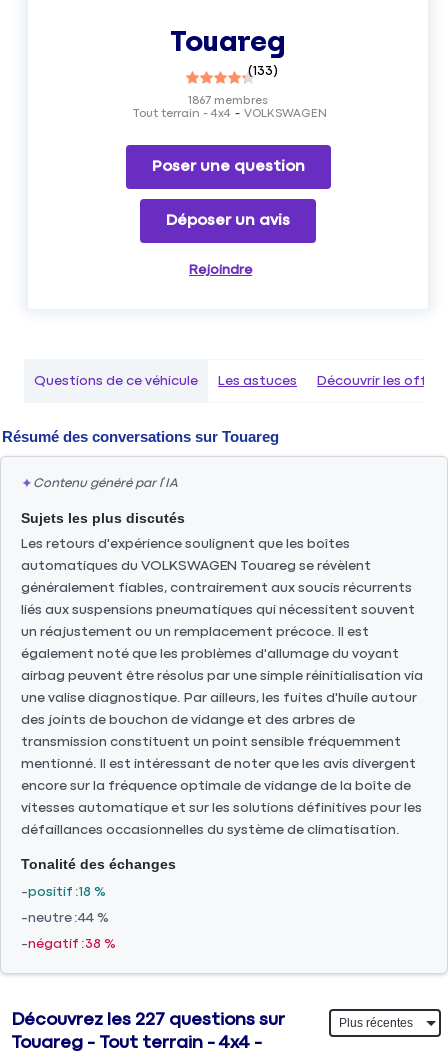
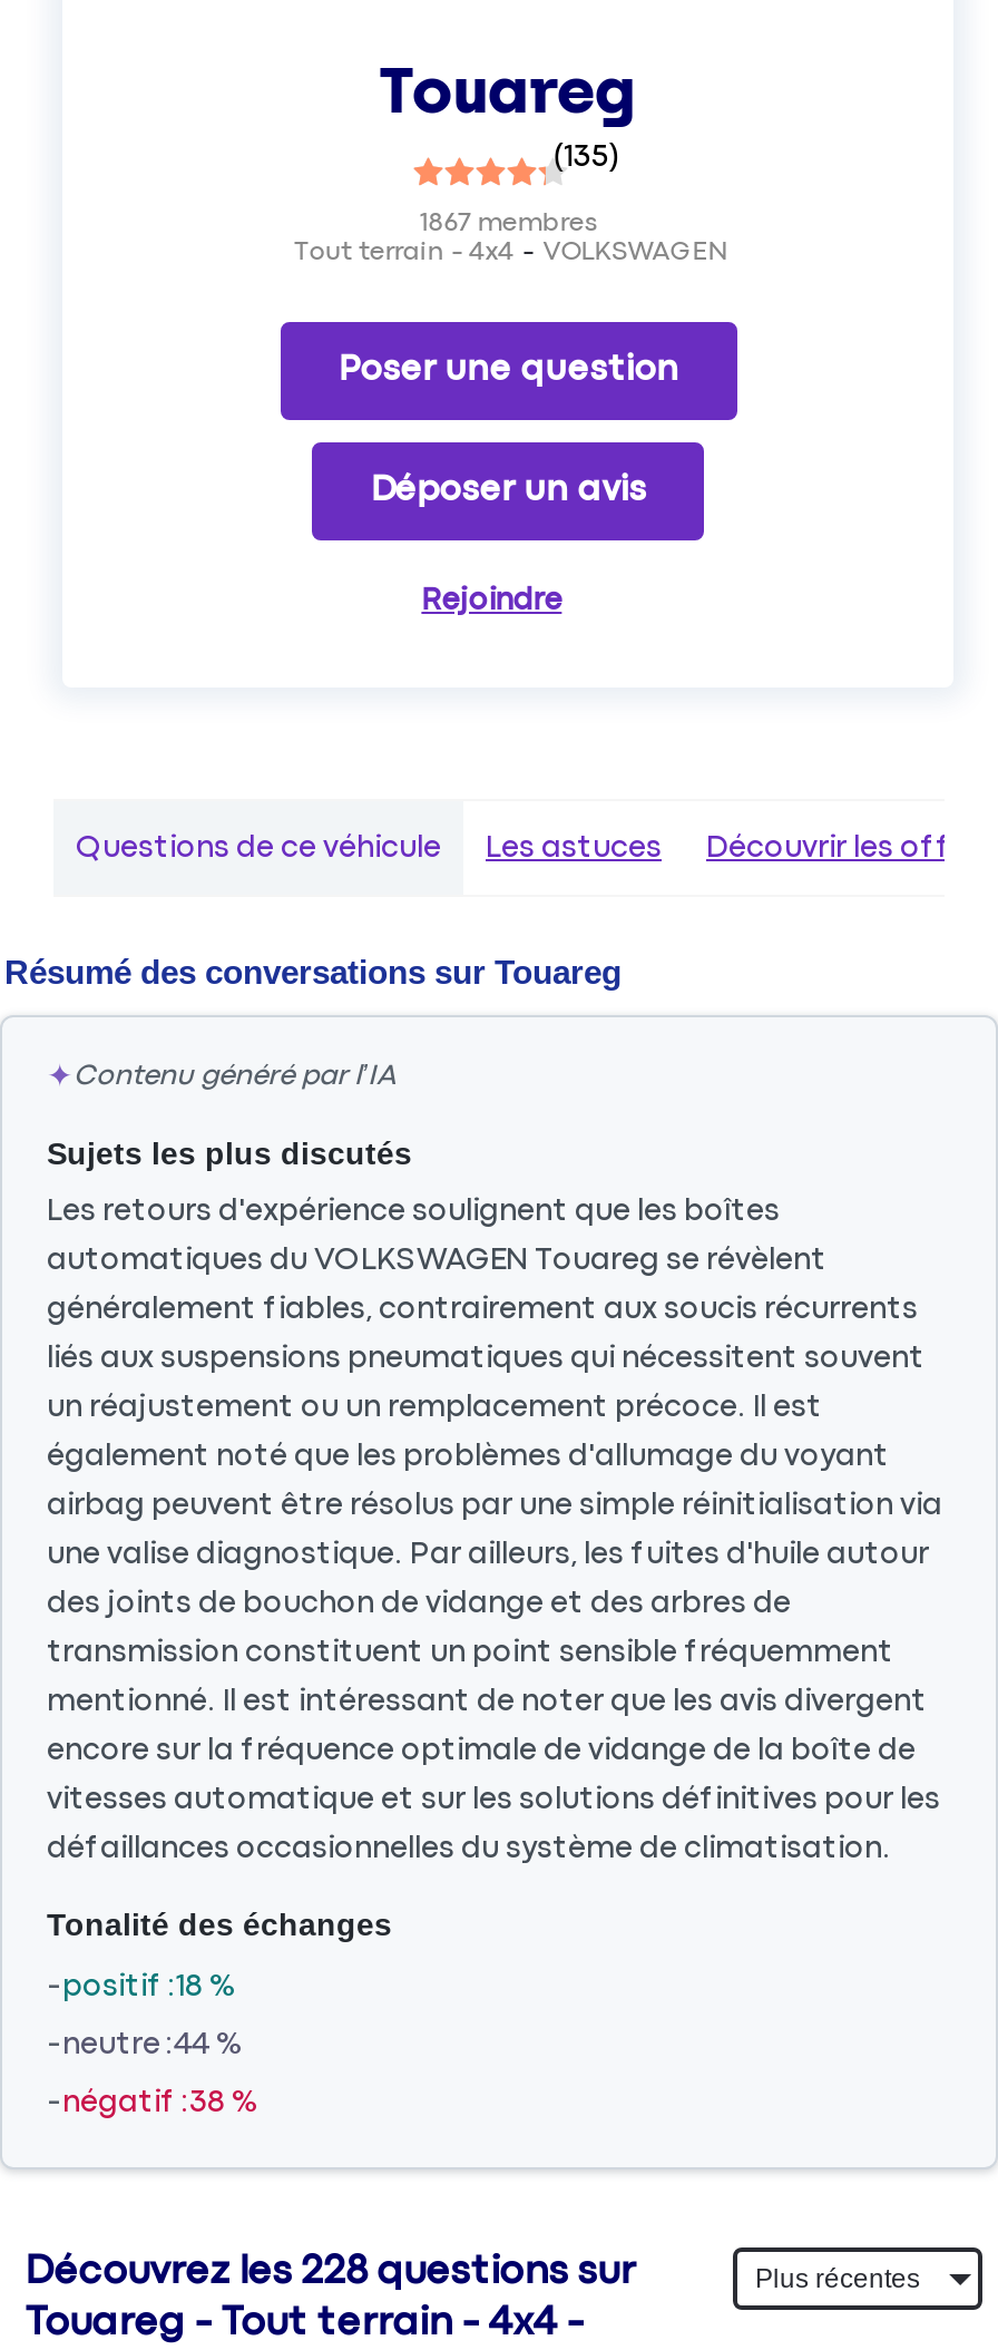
- (133)
+ (135)

- Découvrez les 227 questions sur
+ Découvrez les 228 questions sur
